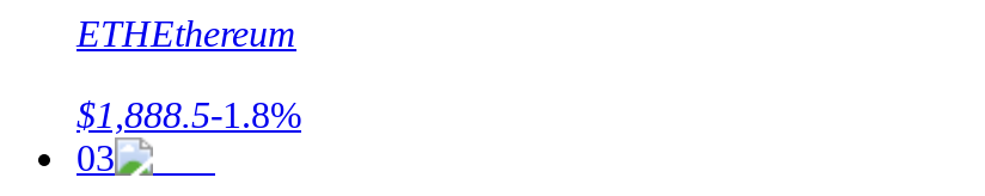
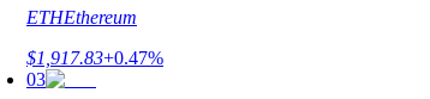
- $1,888.5-1.8%
+ $1,917.83+0.47%
